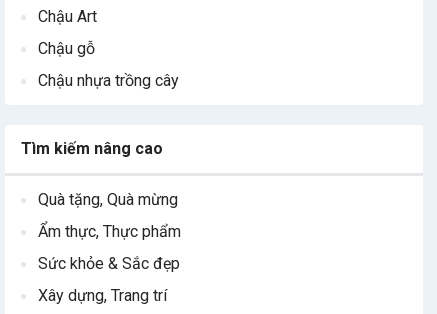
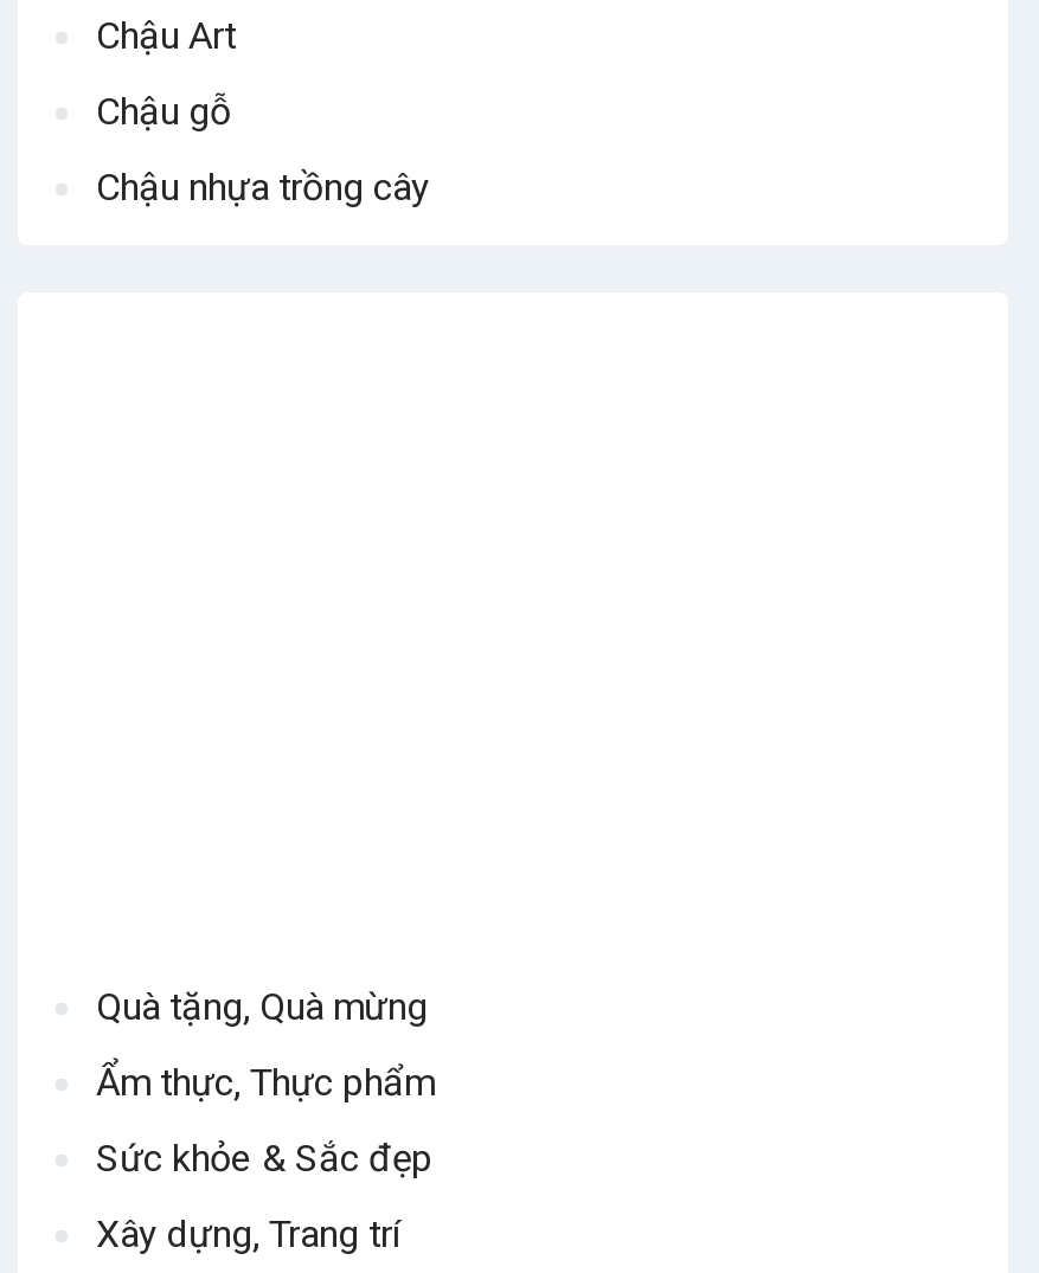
- Tìm kiếm nâng cao
